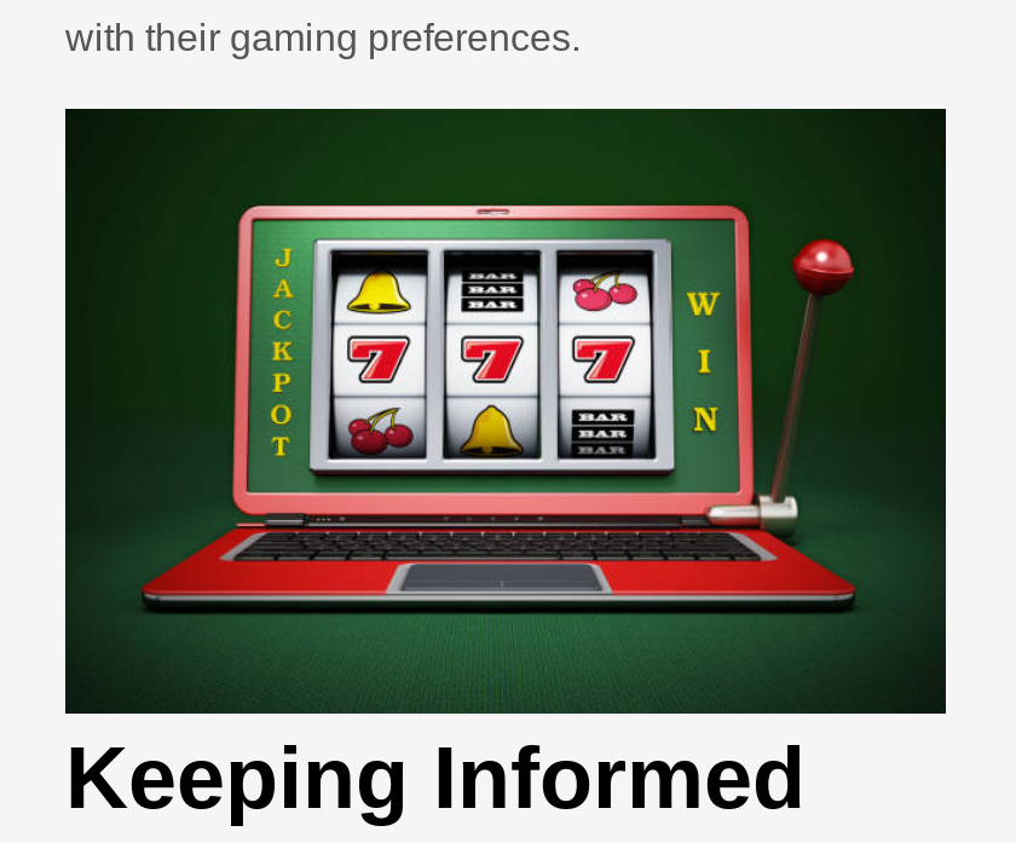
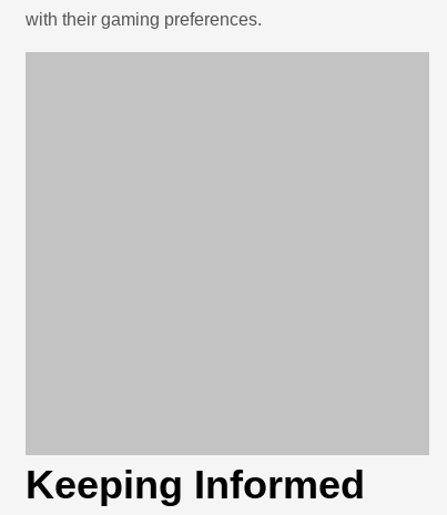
- [image]
